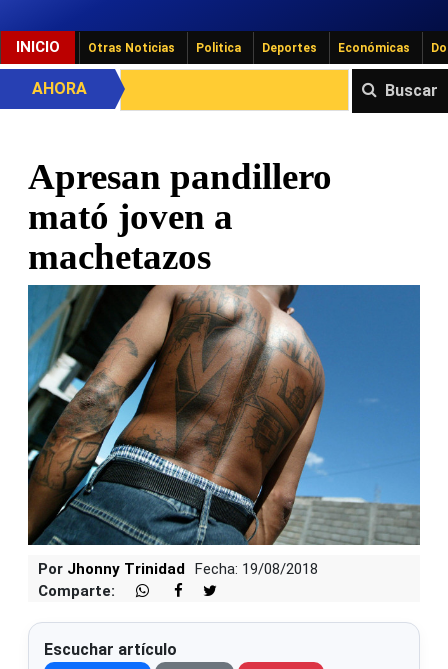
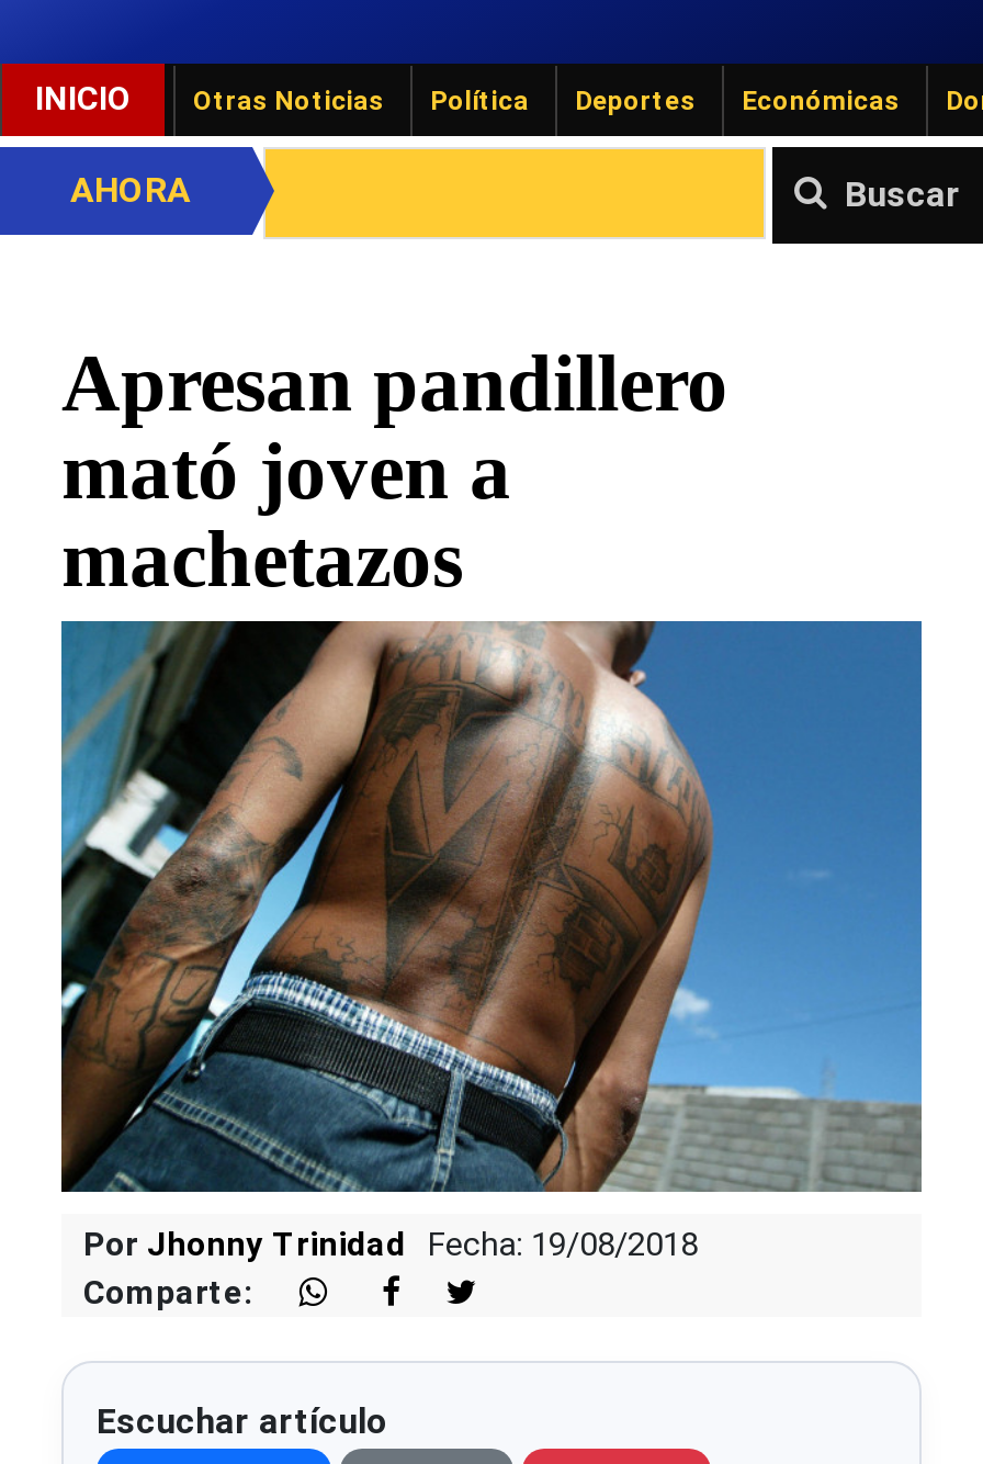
- Politica
+ Política
